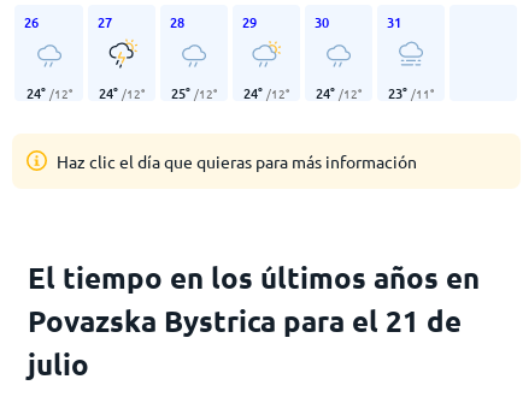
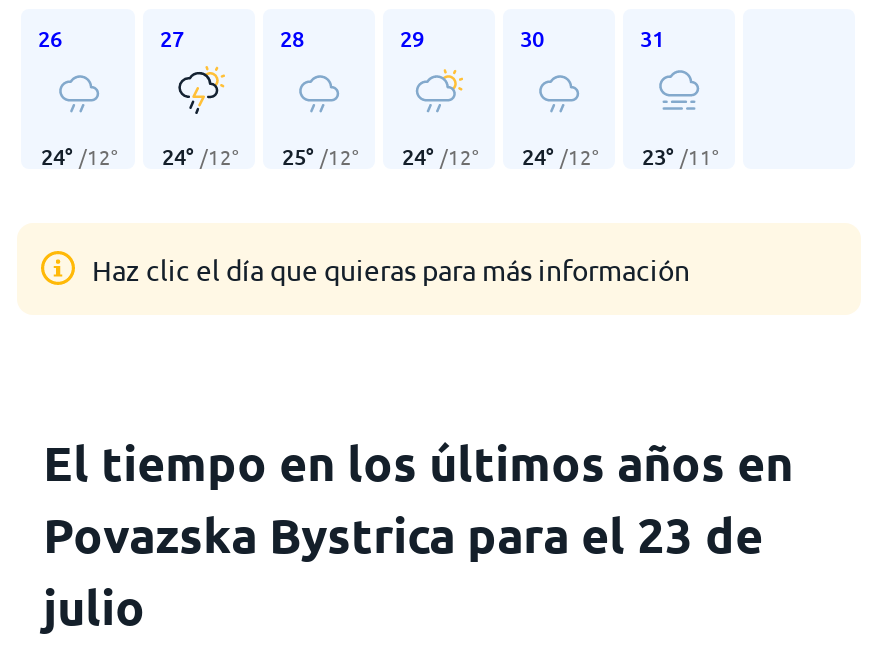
- Povazska Bystrica para el 21 de
+ Povazska Bystrica para el 23 de
